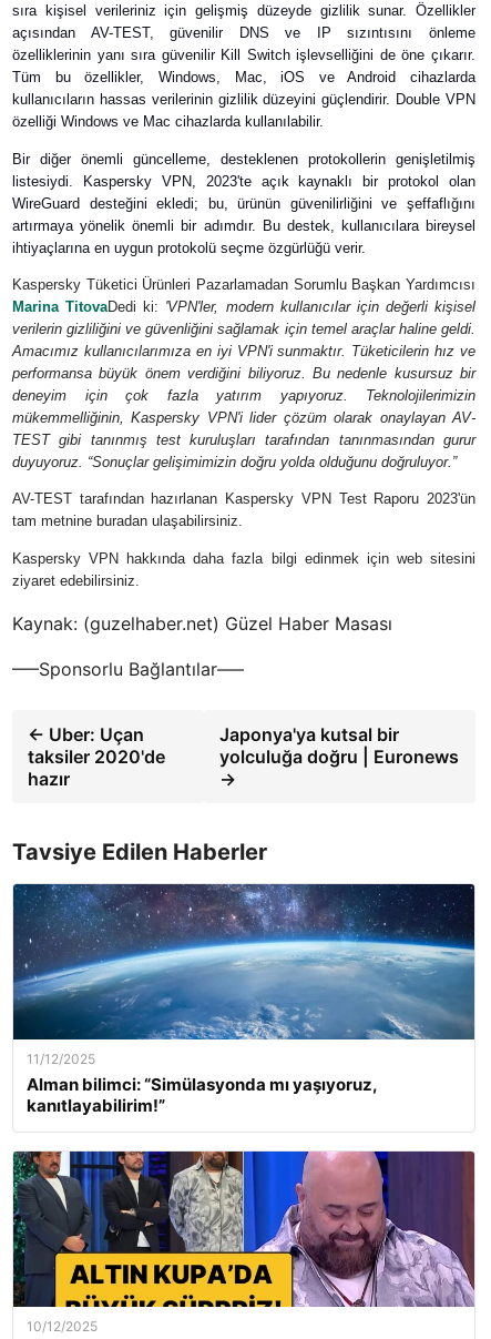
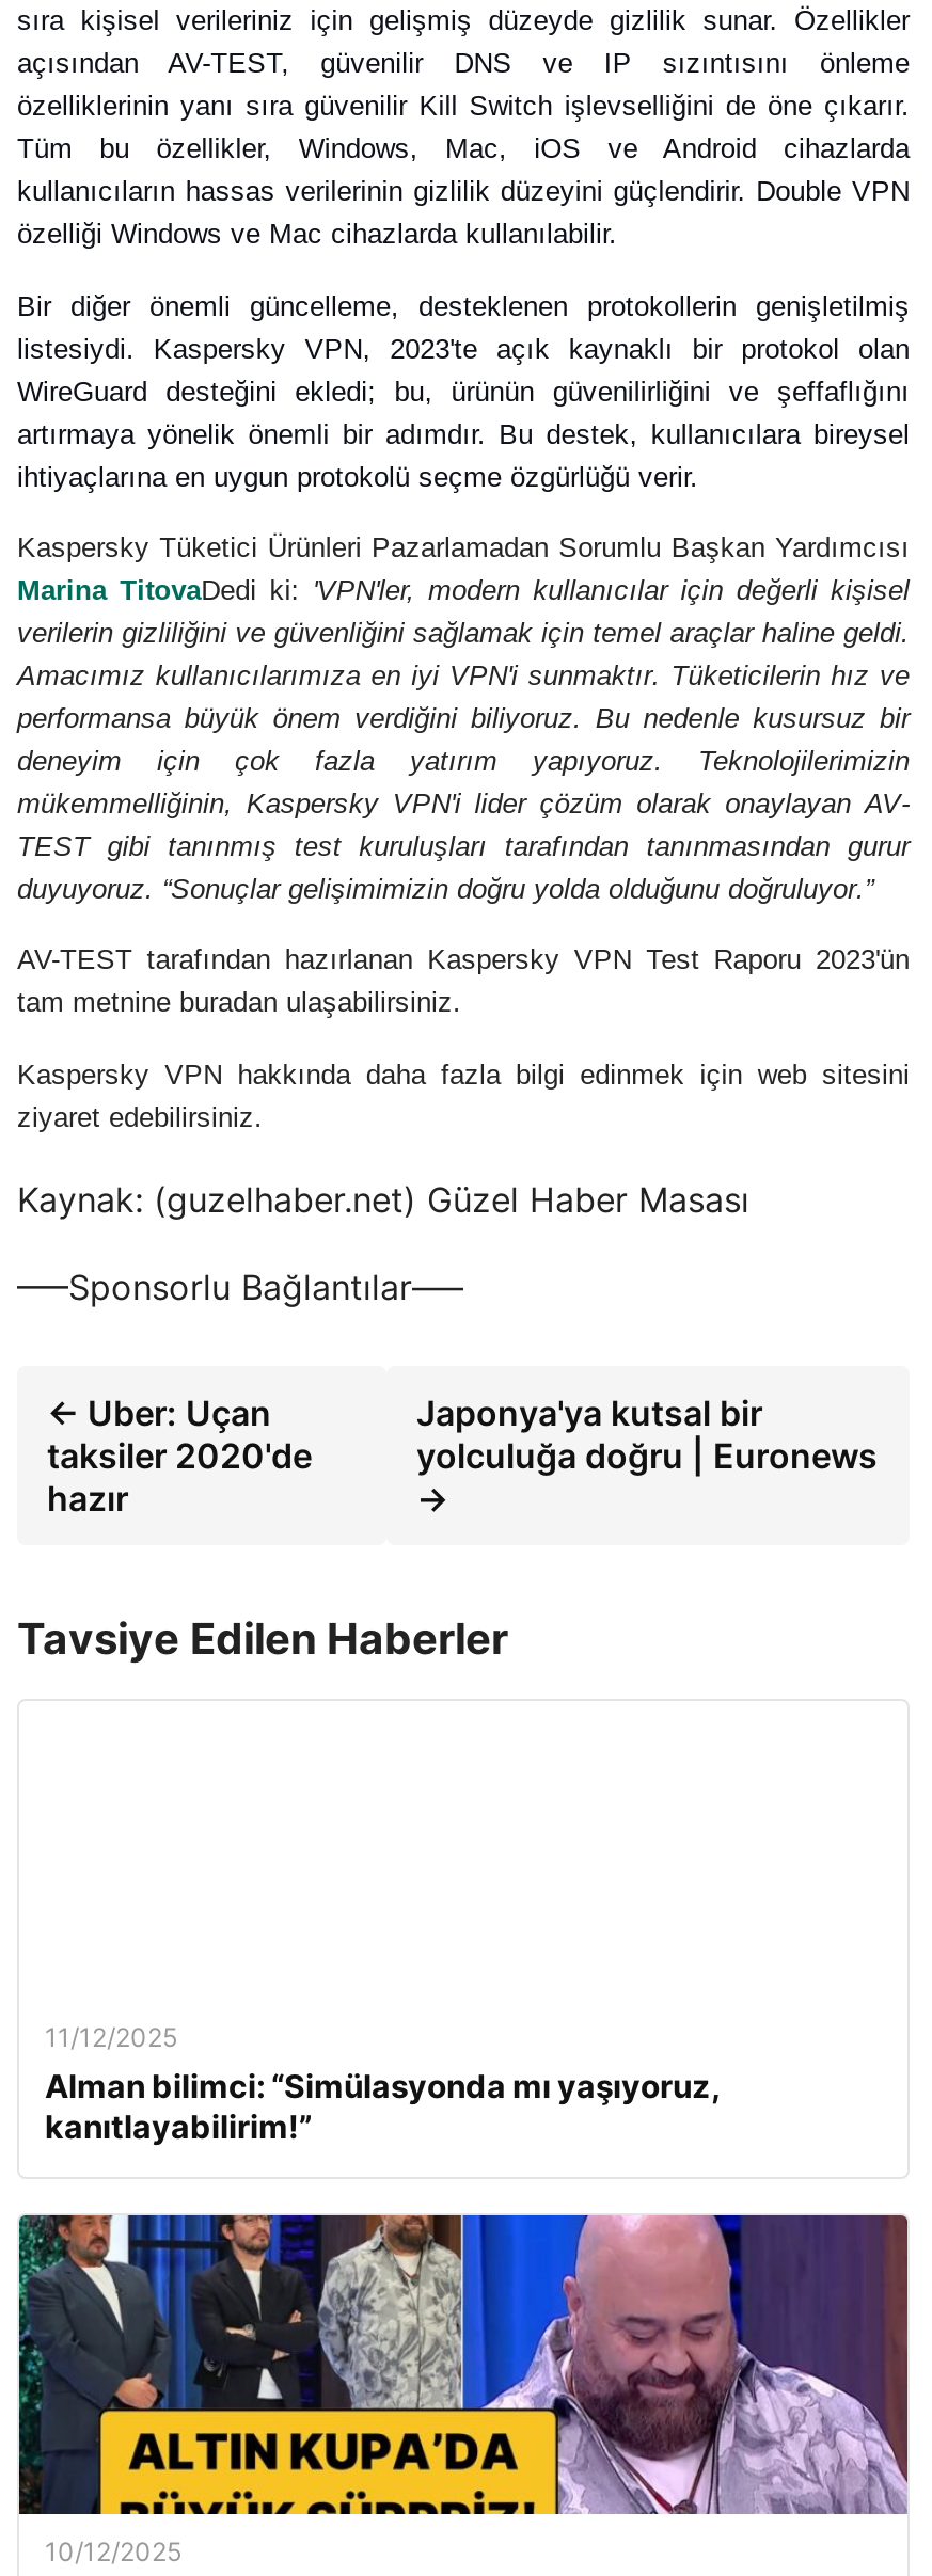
- [image]
